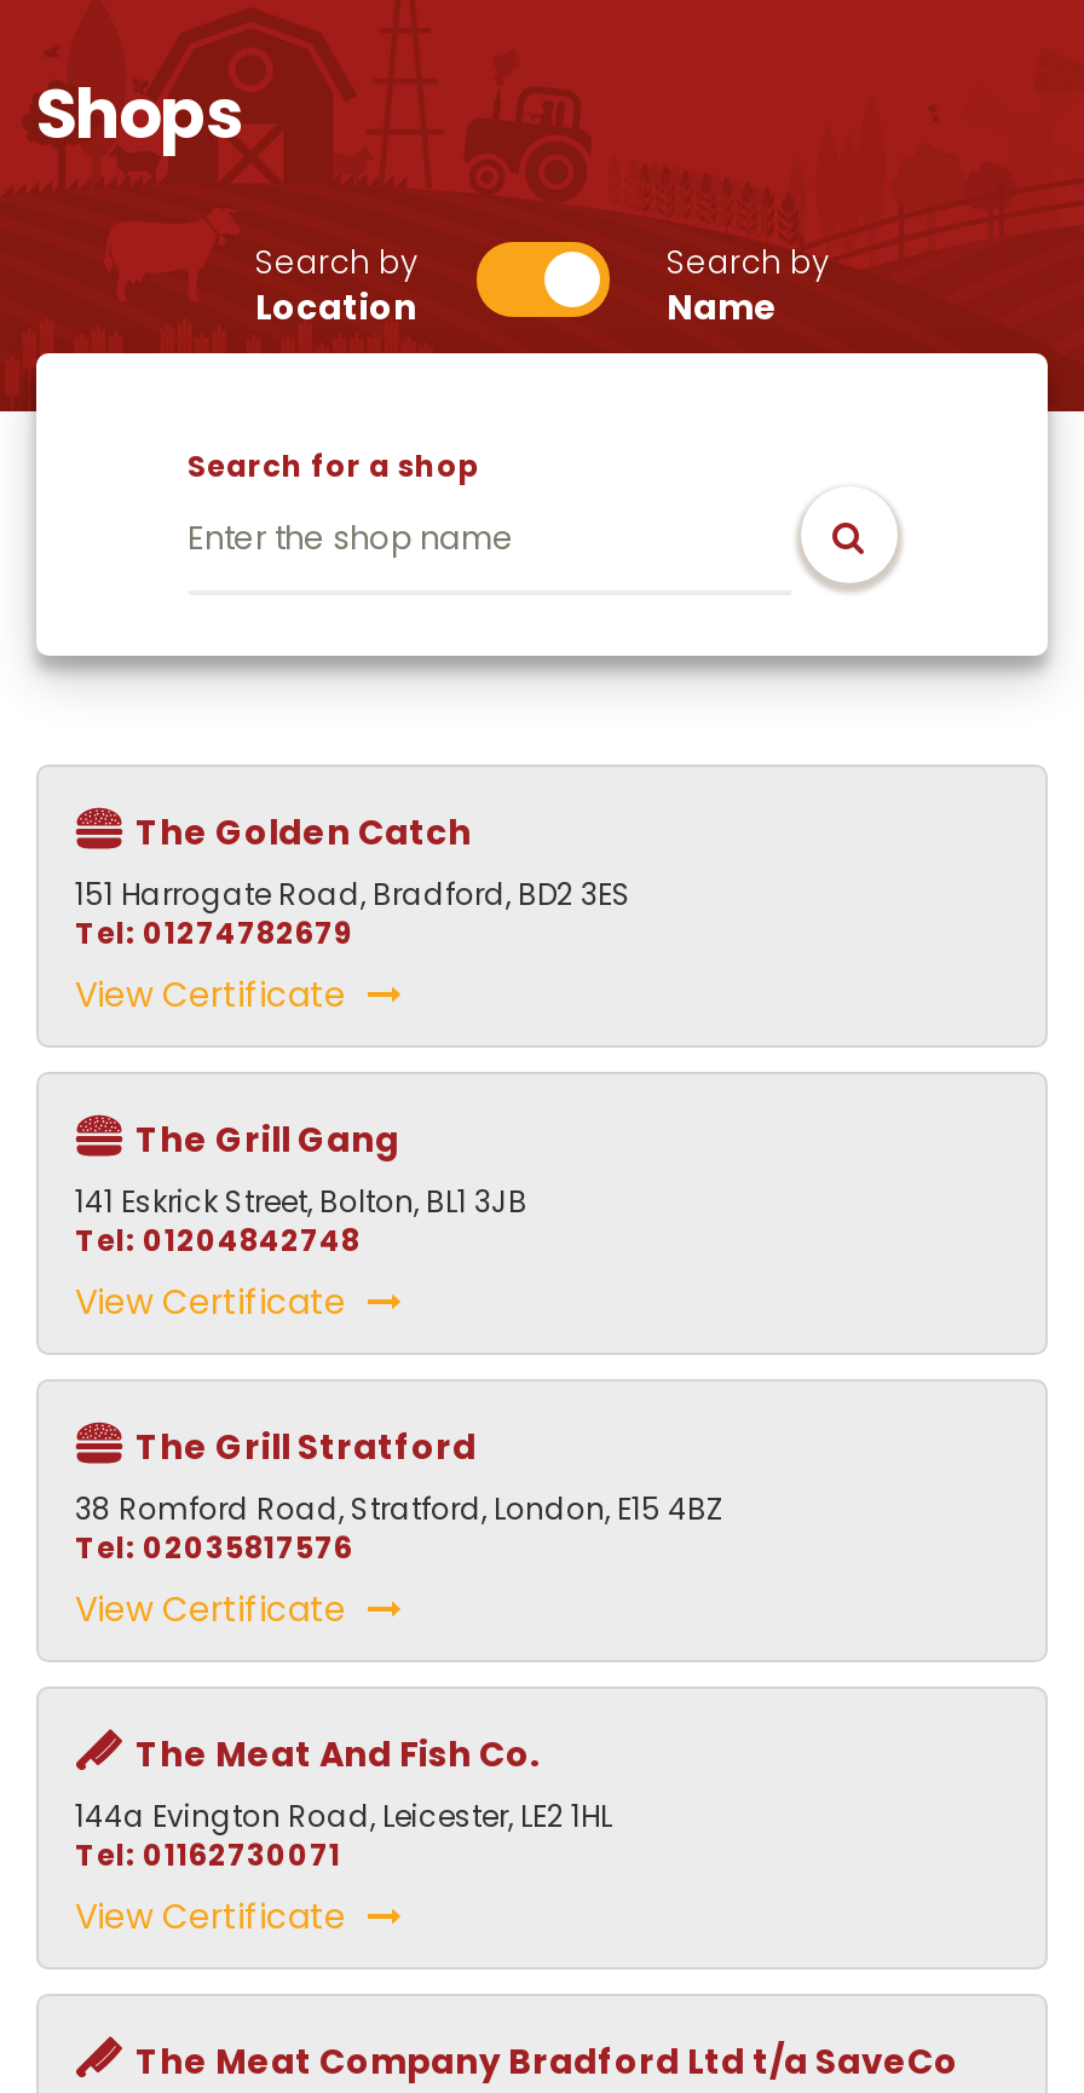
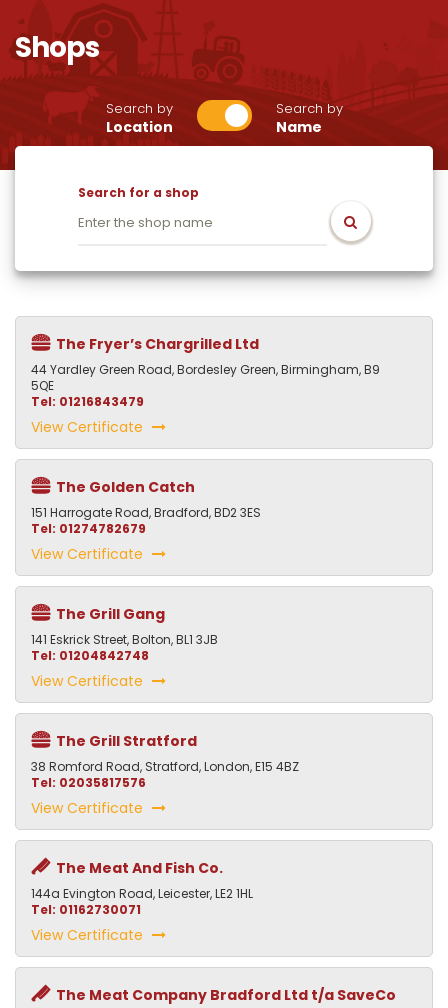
+ The Fryer’s Chargrilled Ltd
+ 44 Yardley Green Road, Bordesley Green, Birmingham, B9
+ 5QE
+ Tel: 01216843479
+ View Certificate
